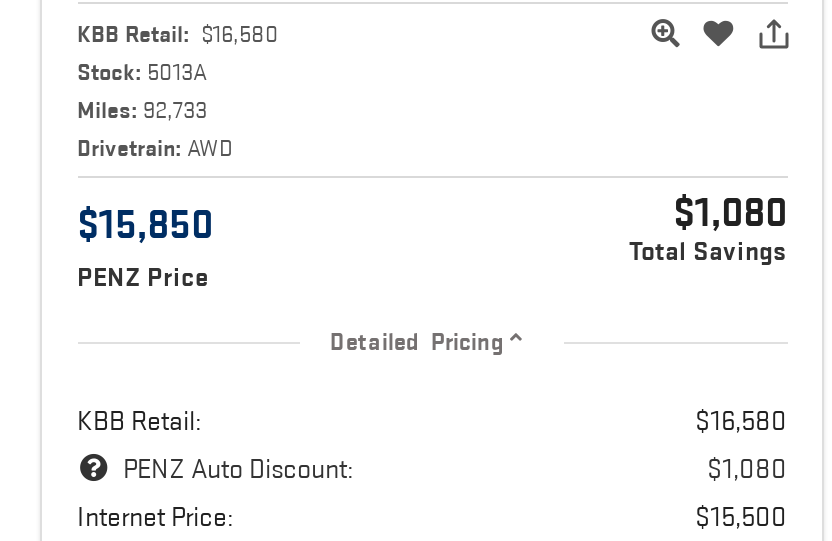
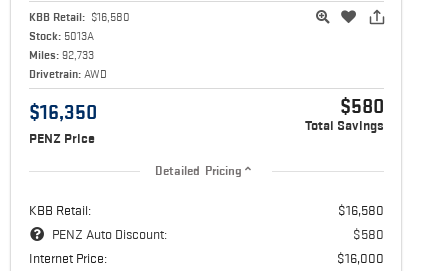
- $1,080
+ $580

- $15,850
+ $16,350

- $1,080
+ $580

- $15,500
+ $16,000
